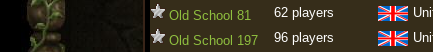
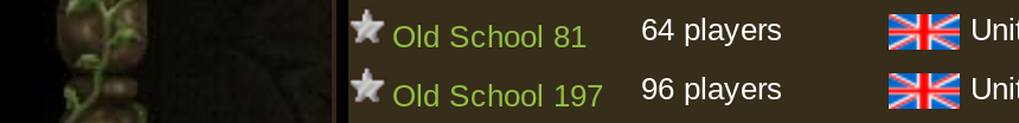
- Old School 81 62 players
+ Old School 81 64 players
